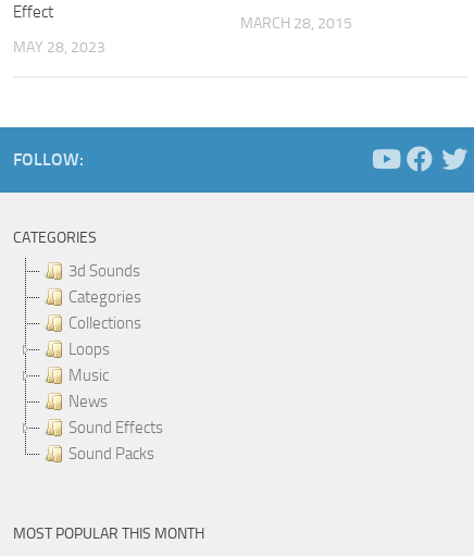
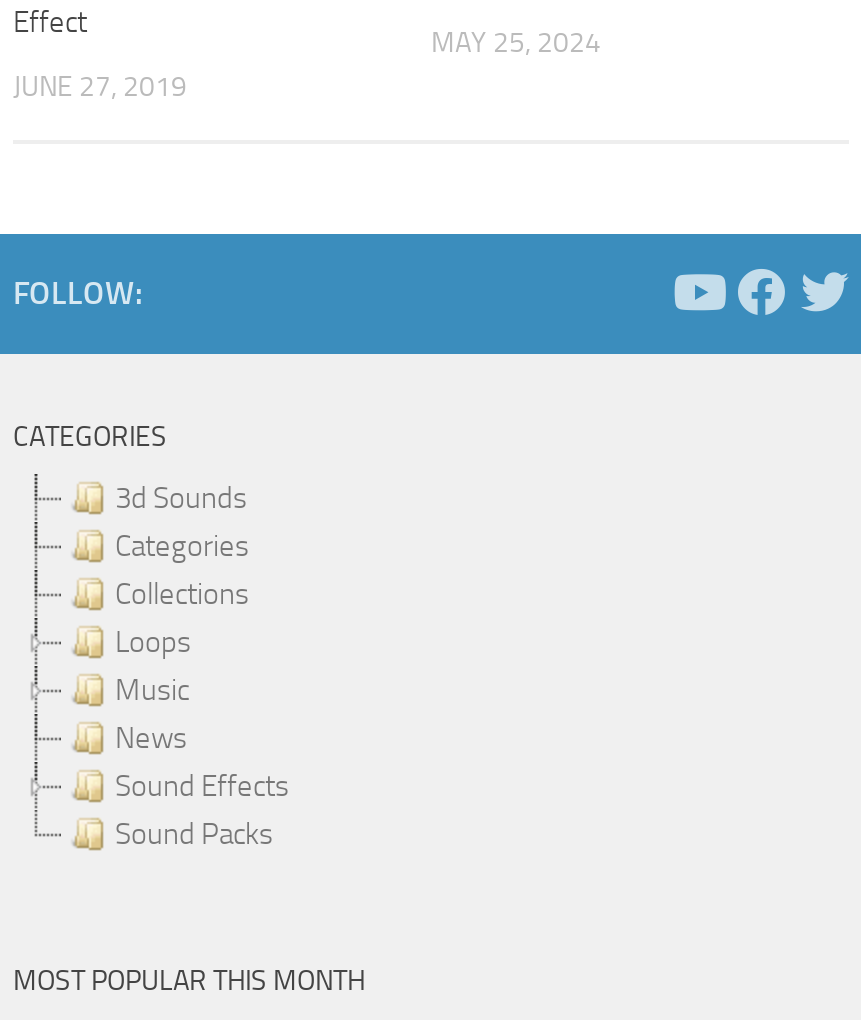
- MARCH 28, 2015
+ MAY 25, 2024

- MAY 28, 2023
+ JUNE 27, 2019
